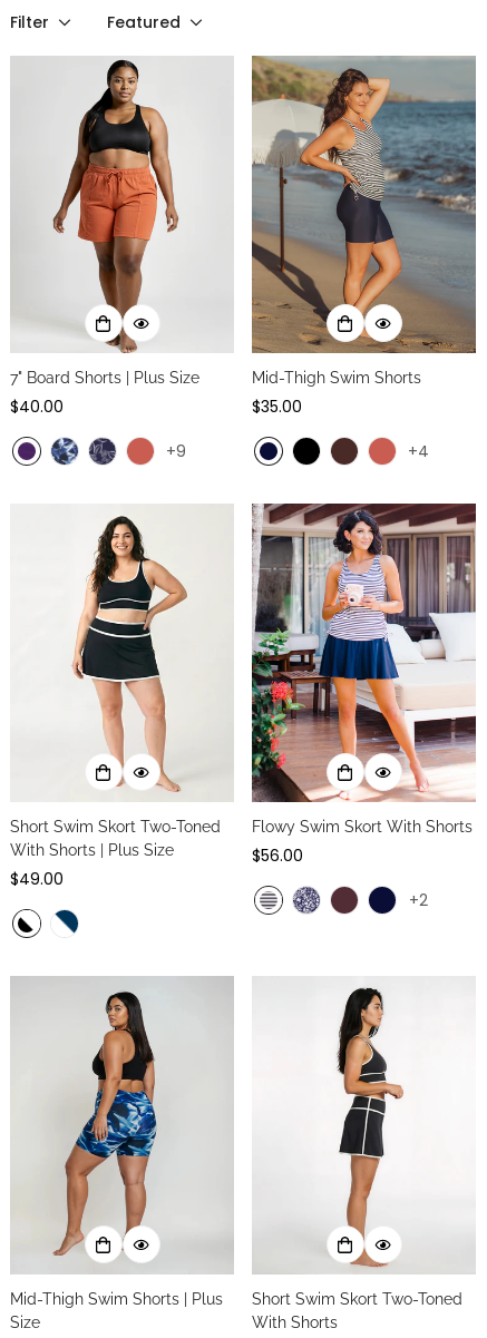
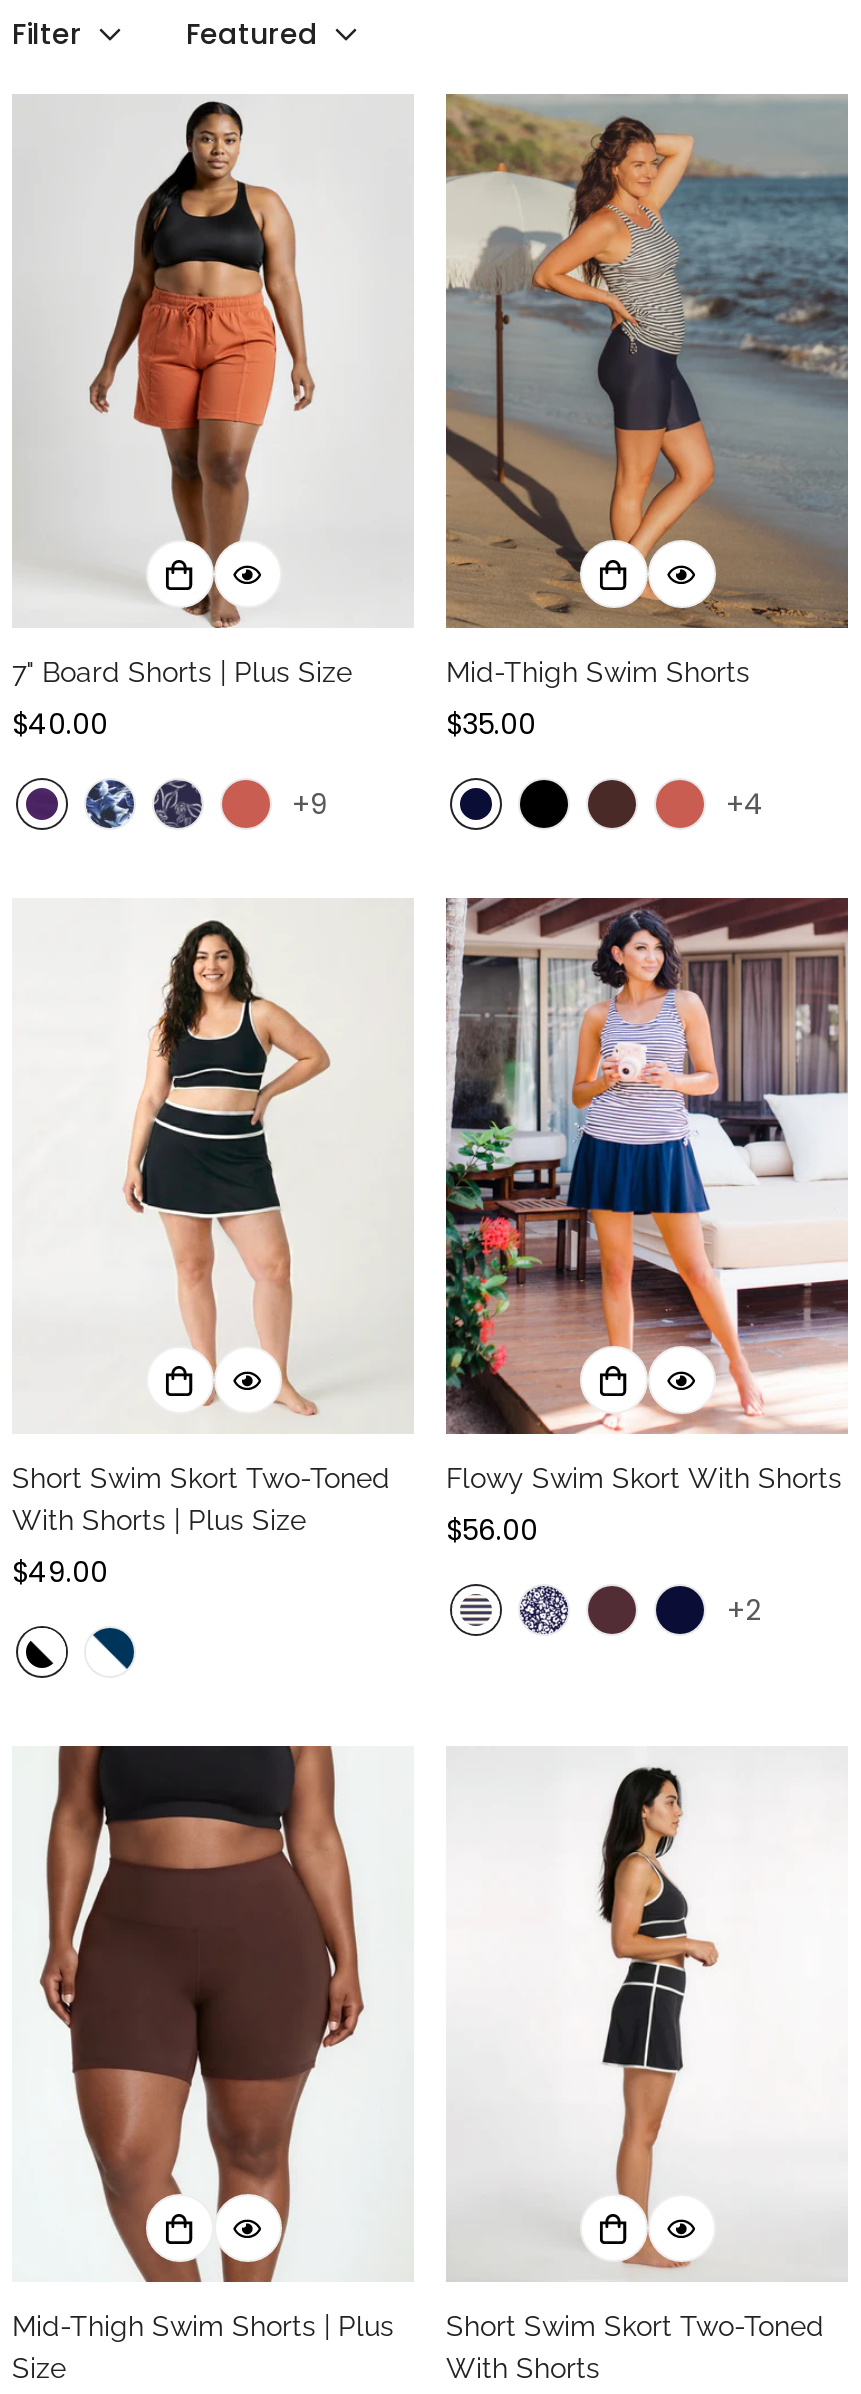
- [image]
+ [image]
